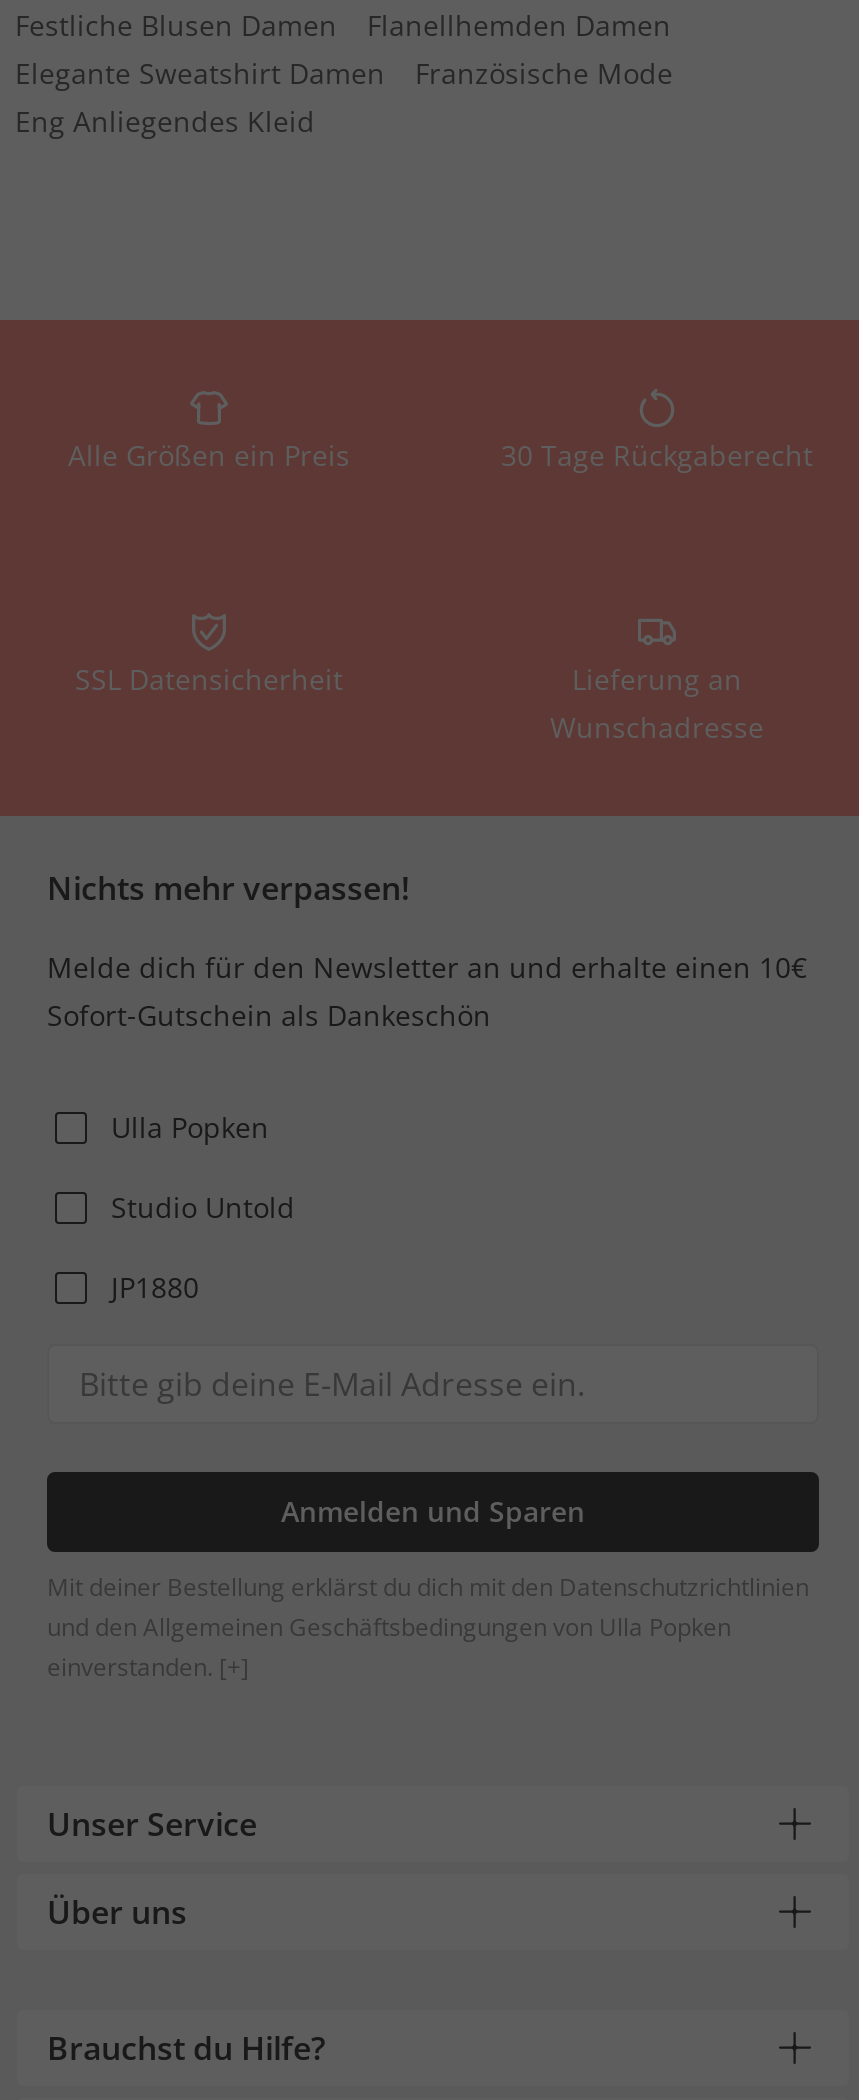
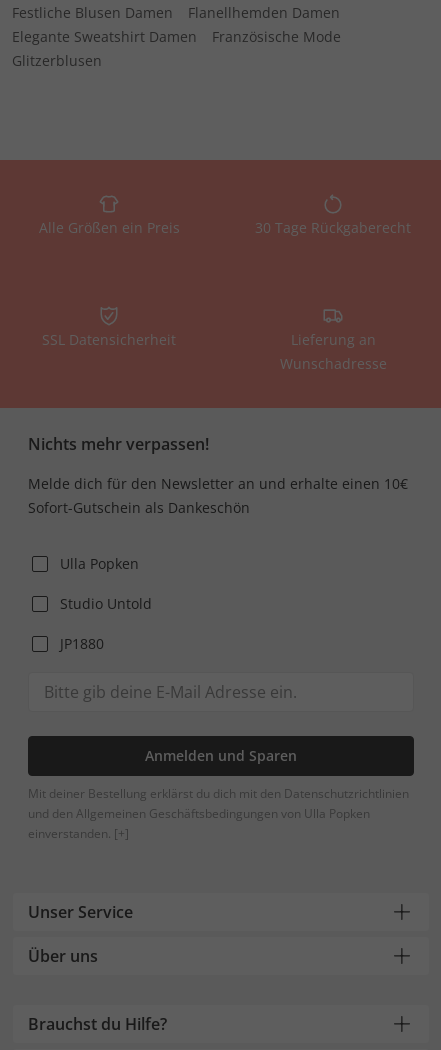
- Eng Anliegendes Kleid
+ Glitzerblusen
